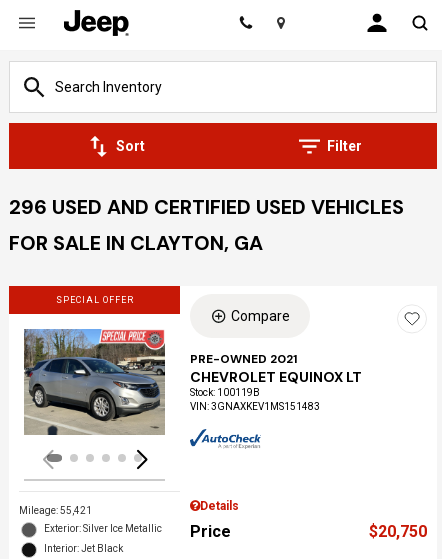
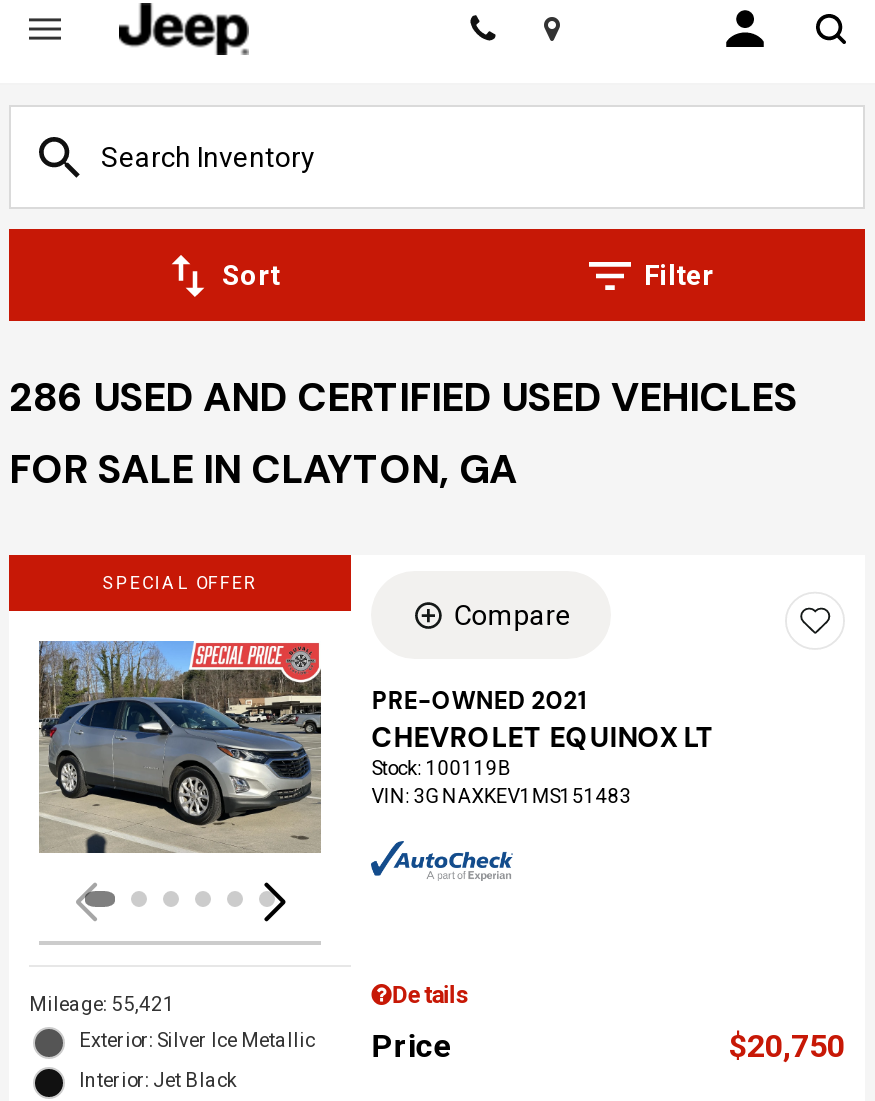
- 296 USED AND CERTIFIED USED VEHICLES
+ 286 USED AND CERTIFIED USED VEHICLES
